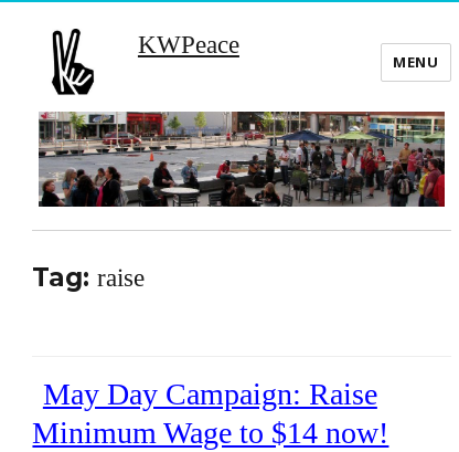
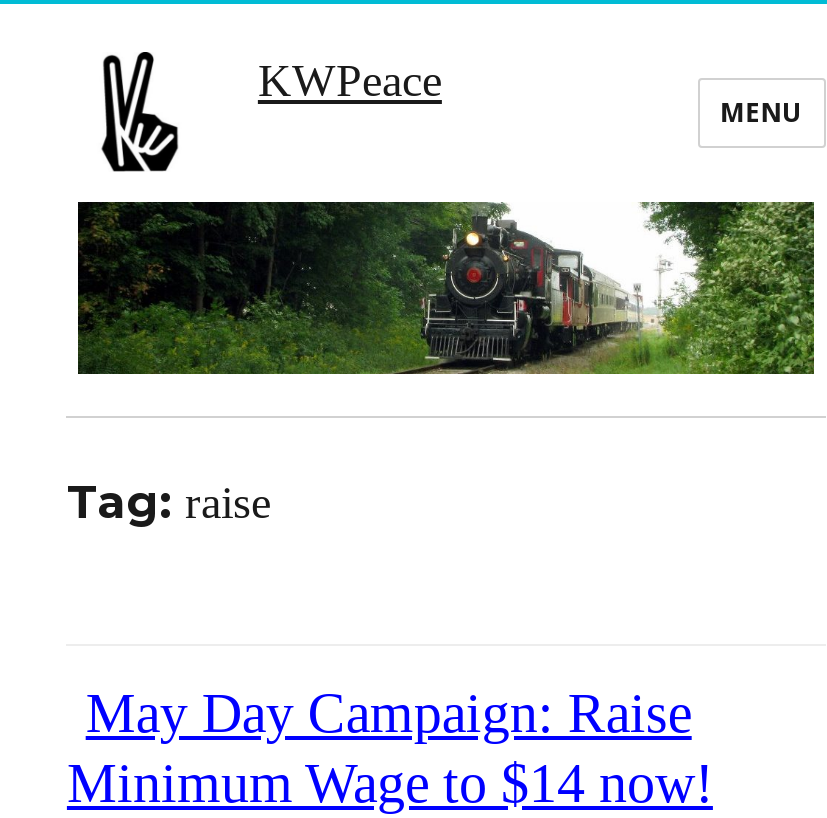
- [image]
+ [image]
